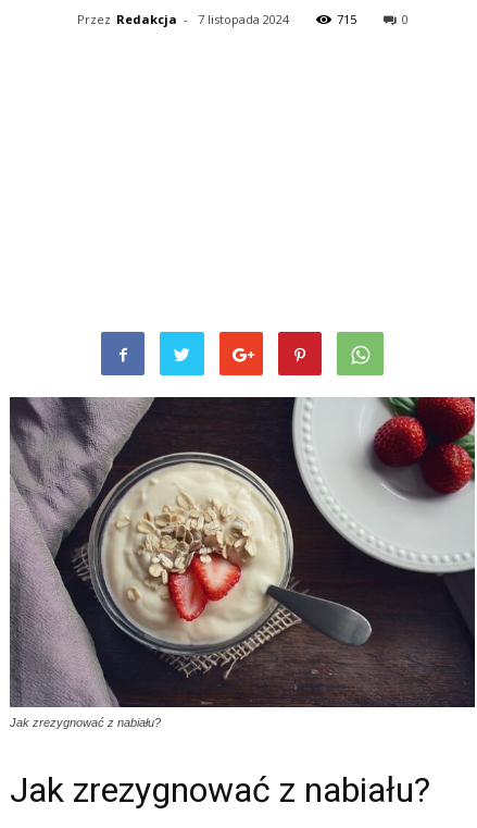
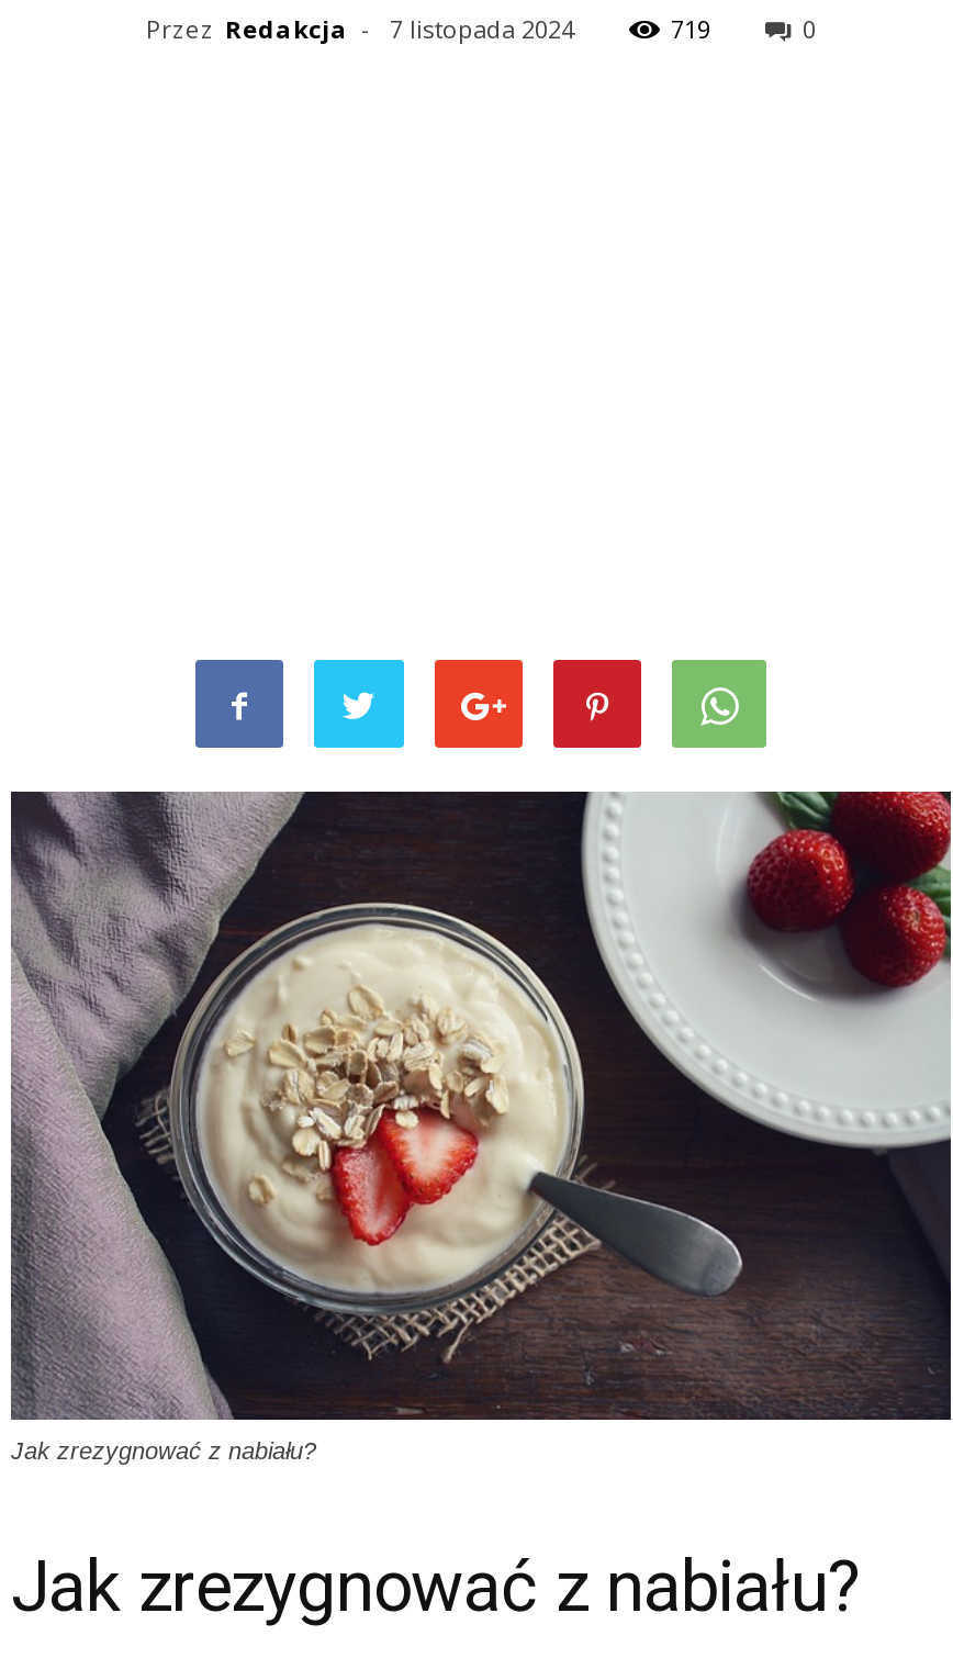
- 715
+ 719
